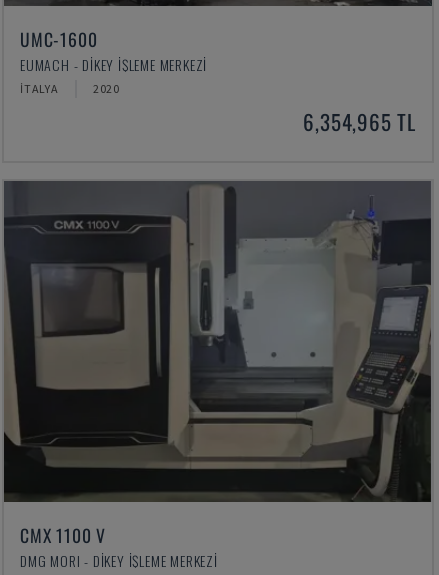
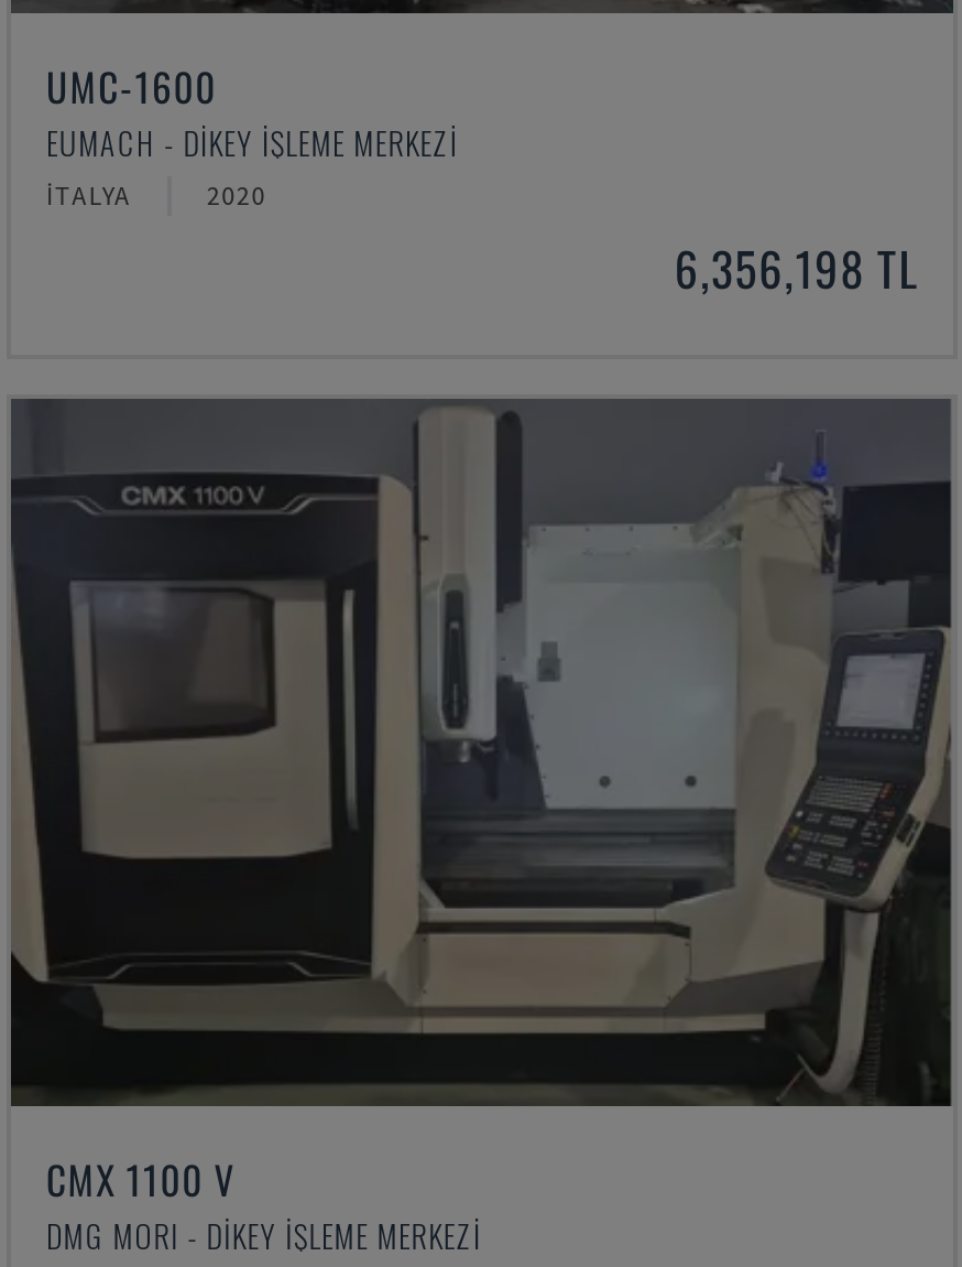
- 6,354,965 TL
+ 6,356,198 TL
